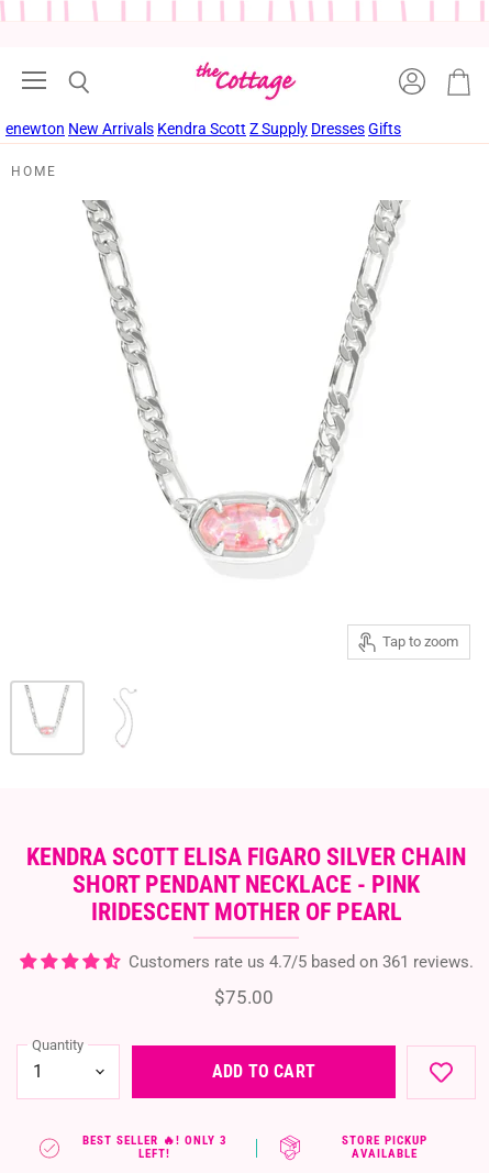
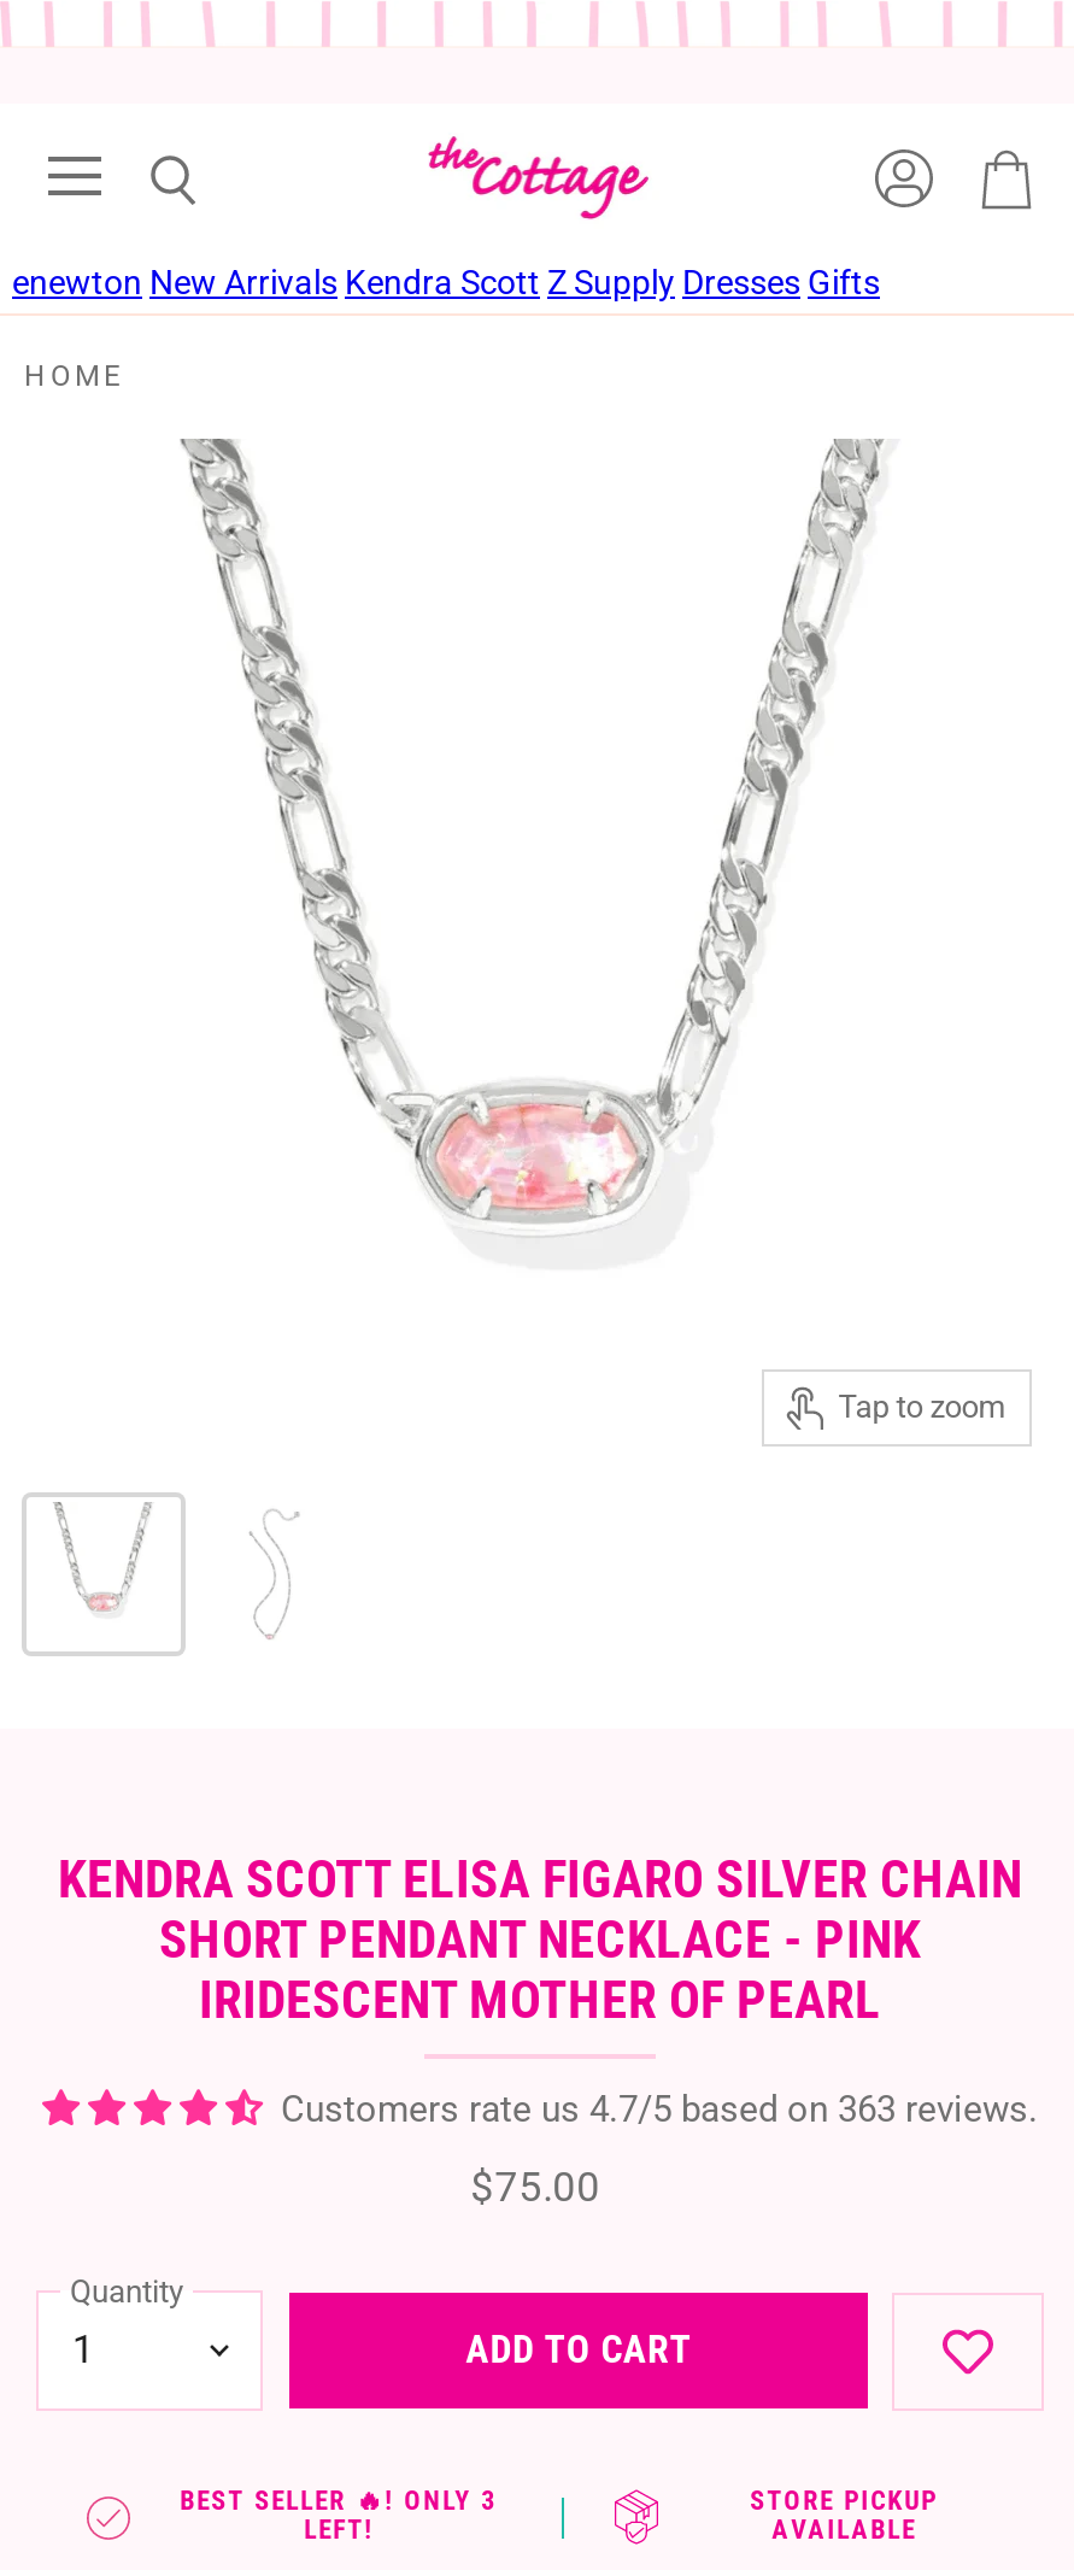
- Customers rate us 4.7/5 based on 361 reviews.
+ Customers rate us 4.7/5 based on 363 reviews.
